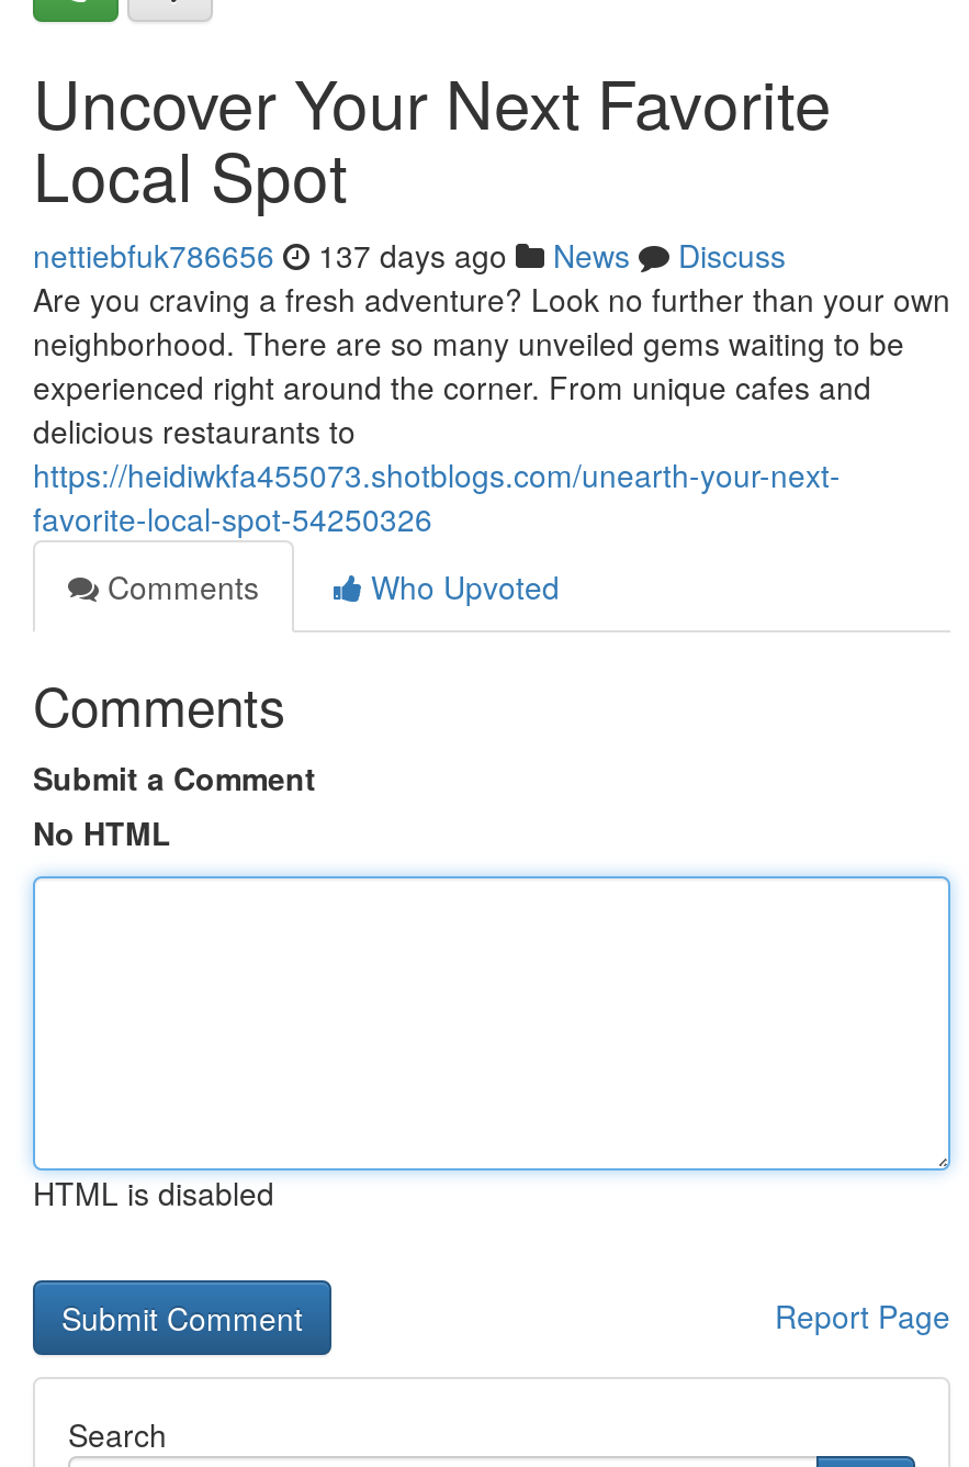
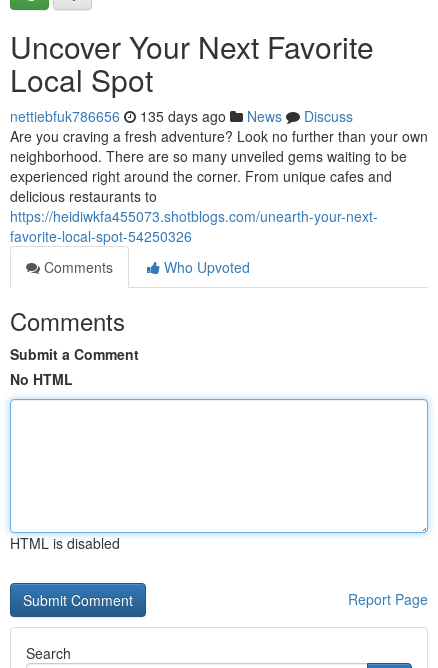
- nettiebfuk786656 137 days ago News Discuss
+ nettiebfuk786656 135 days ago News Discuss
